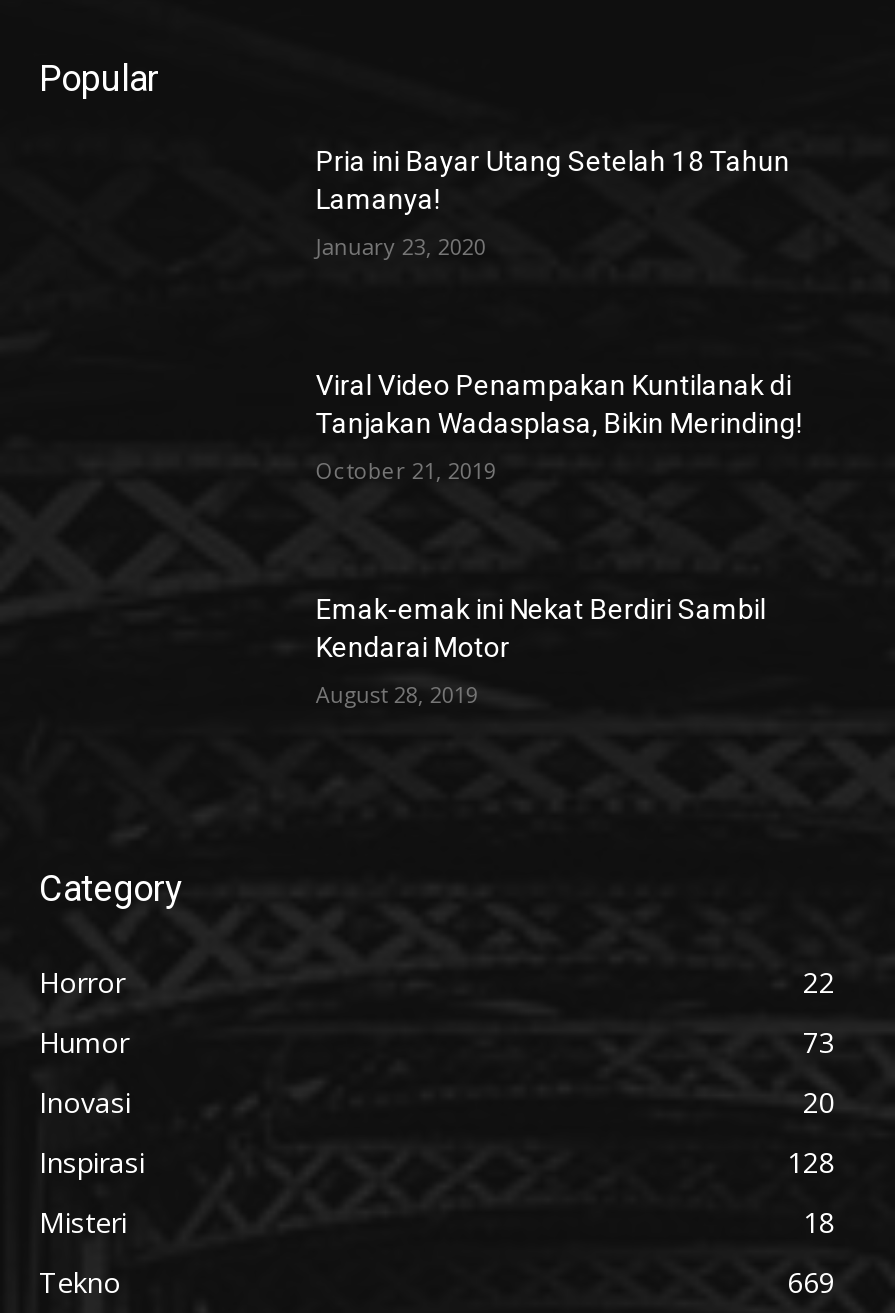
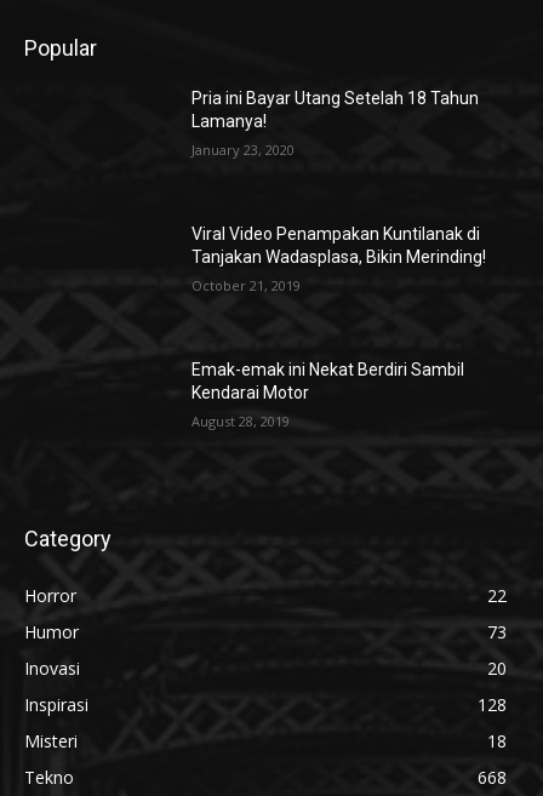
- 669
+ 668
